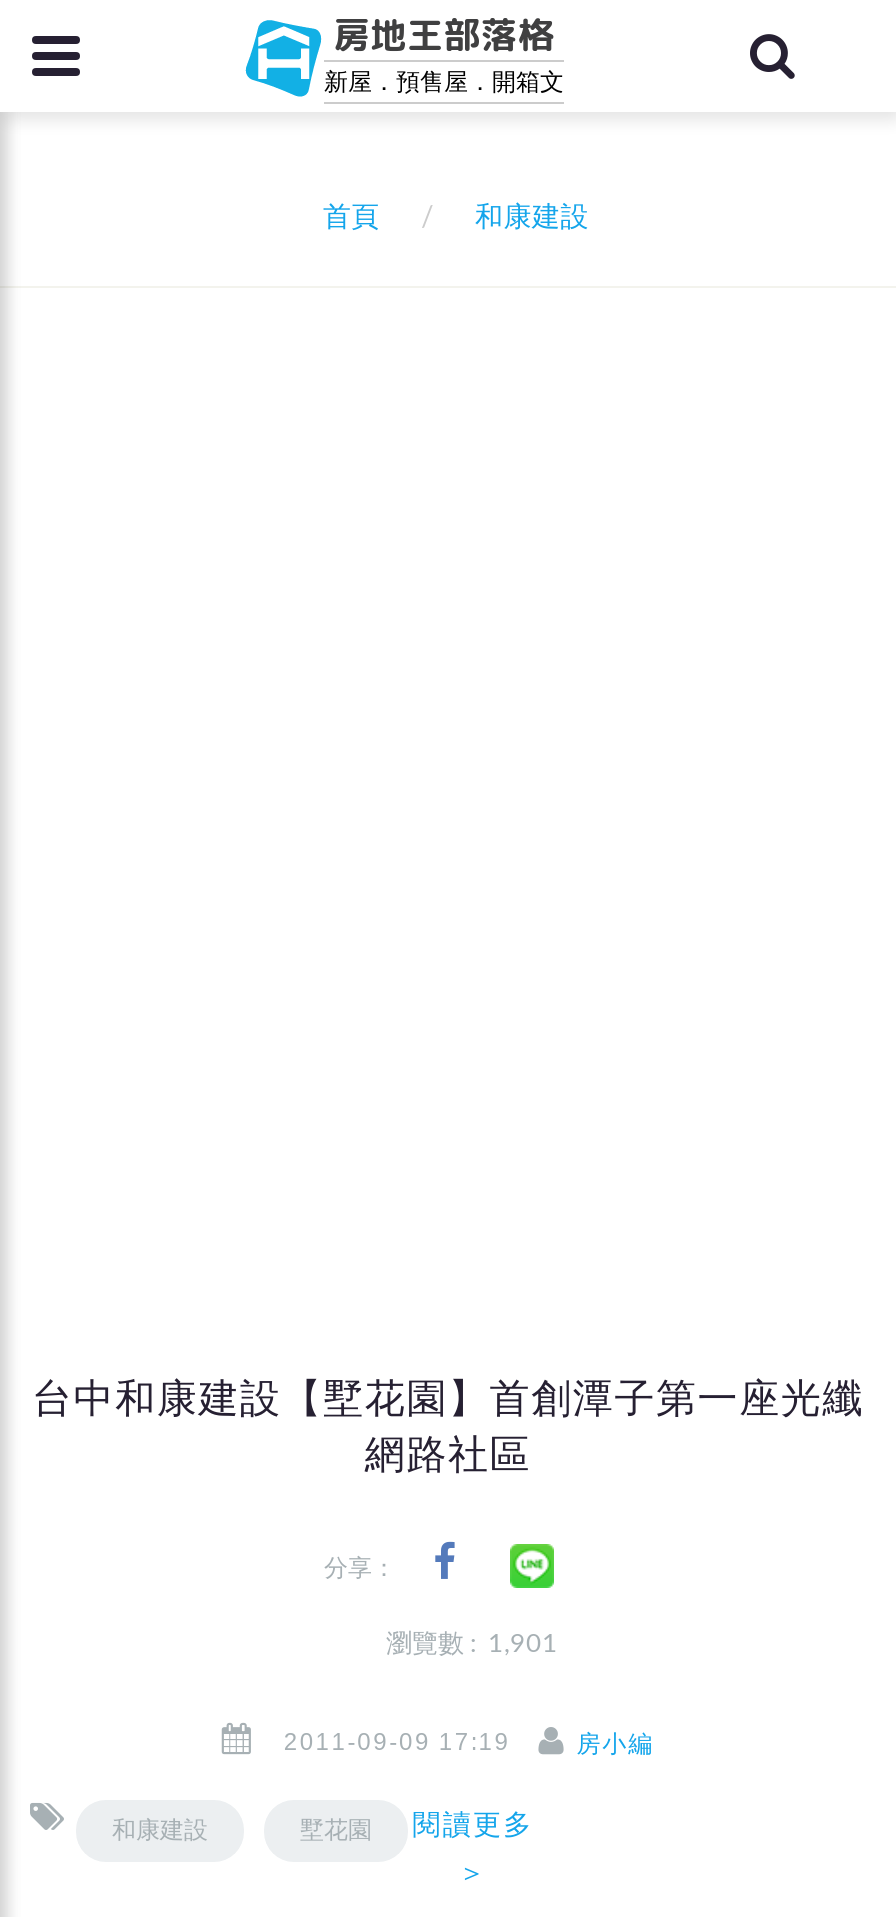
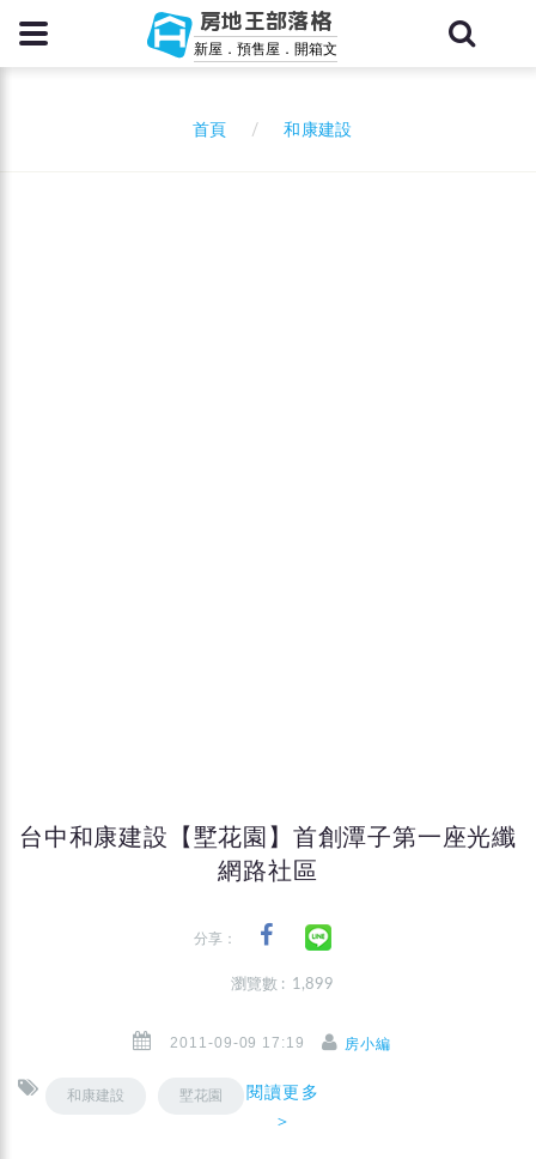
- 瀏覽數 : 1,901
+ 瀏覽數 : 1,899
